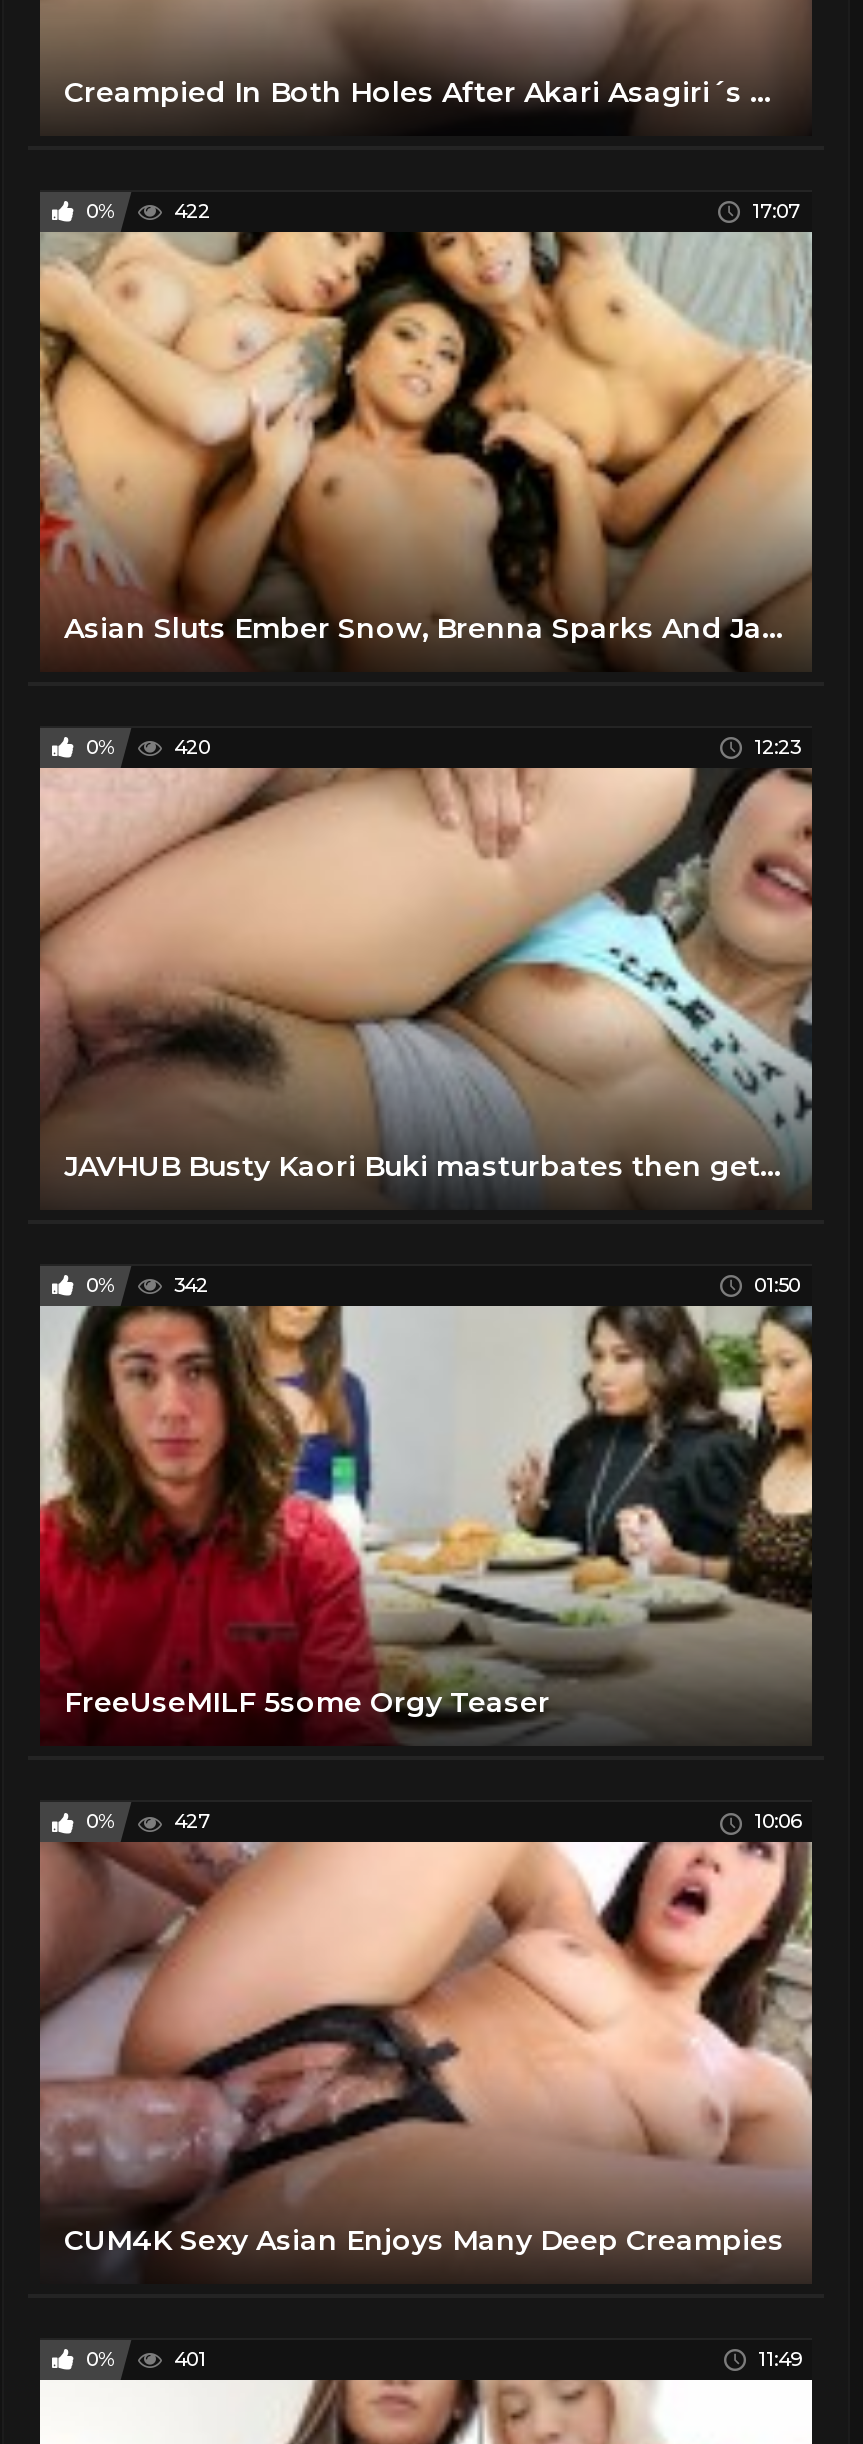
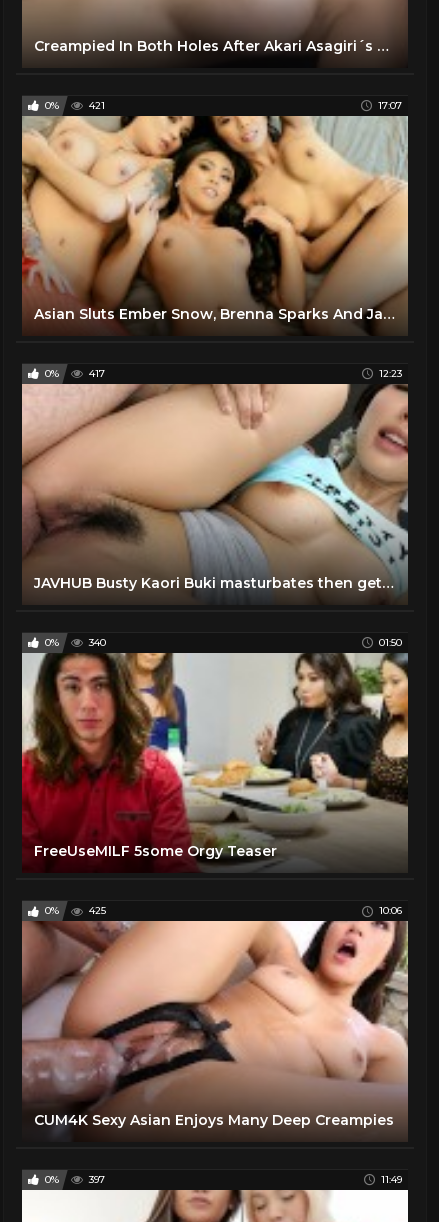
- 422
+ 421

- 420
+ 417

- 342
+ 340

- 427
+ 425

- 401
+ 397
